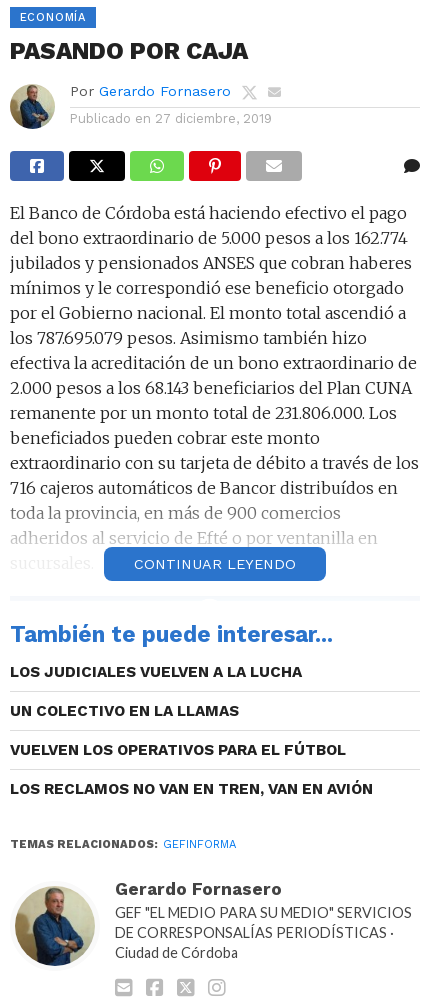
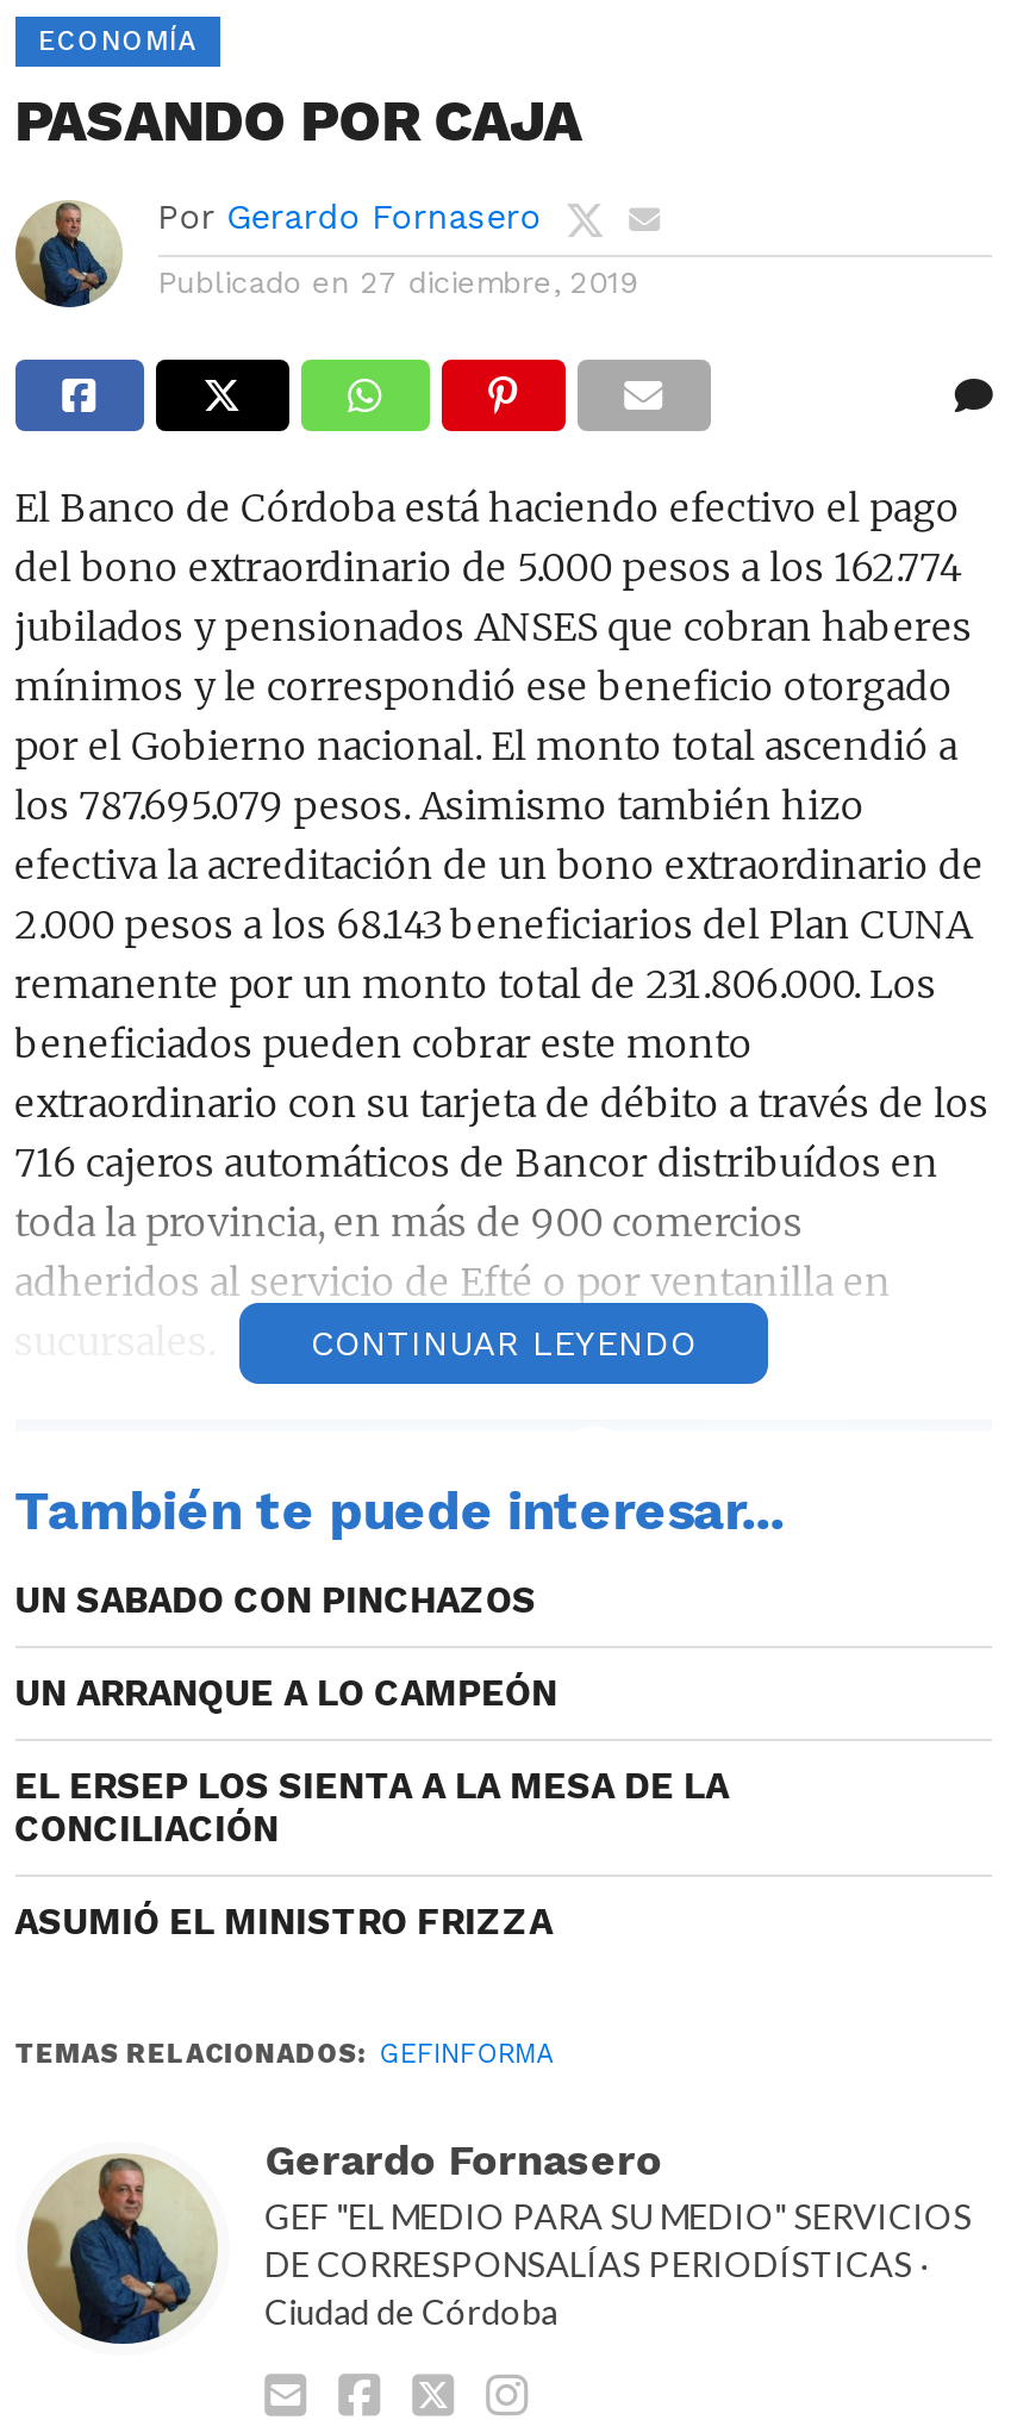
- LOS JUDICIALES VUELVEN A LA LUCHA
+ UN SABADO CON PINCHAZOS

- UN COLECTIVO EN LA LLAMAS
+ UN ARRANQUE A LO CAMPEÓN

- VUELVEN LOS OPERATIVOS PARA EL FÚTBOL
+ EL ERSEP LOS SIENTA A LA MESA DE LA
+ CONCILIACIÓN

- LOS RECLAMOS NO VAN EN TREN, VAN EN AVIÓN
+ ASUMIÓ EL MINISTRO FRIZZA
